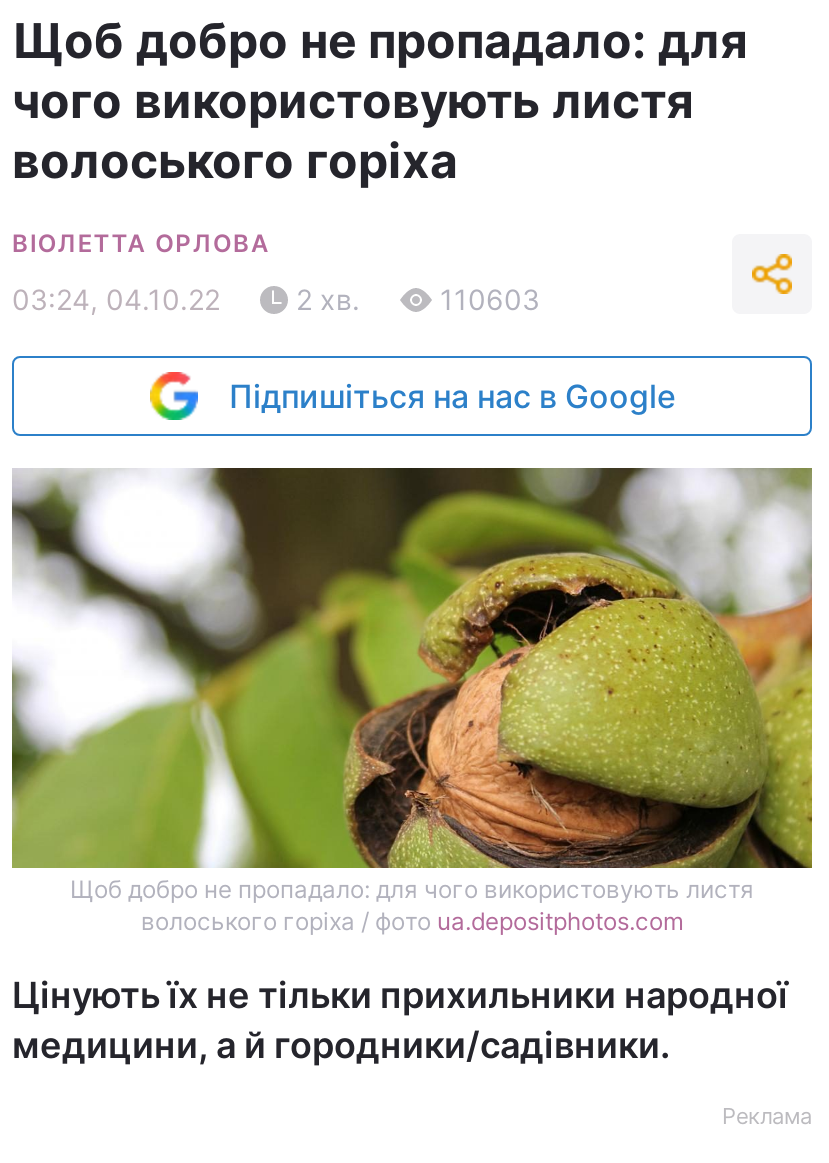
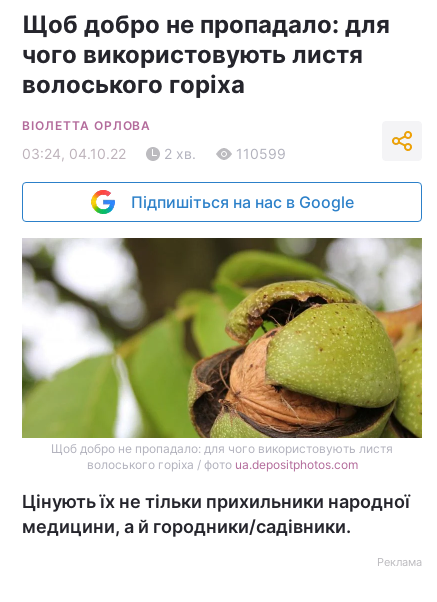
- 110603
+ 110599
